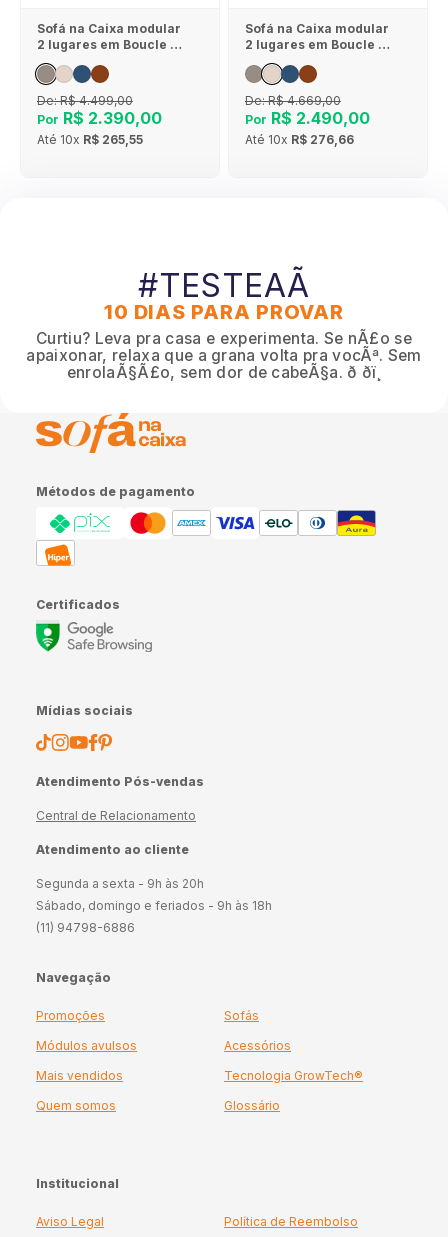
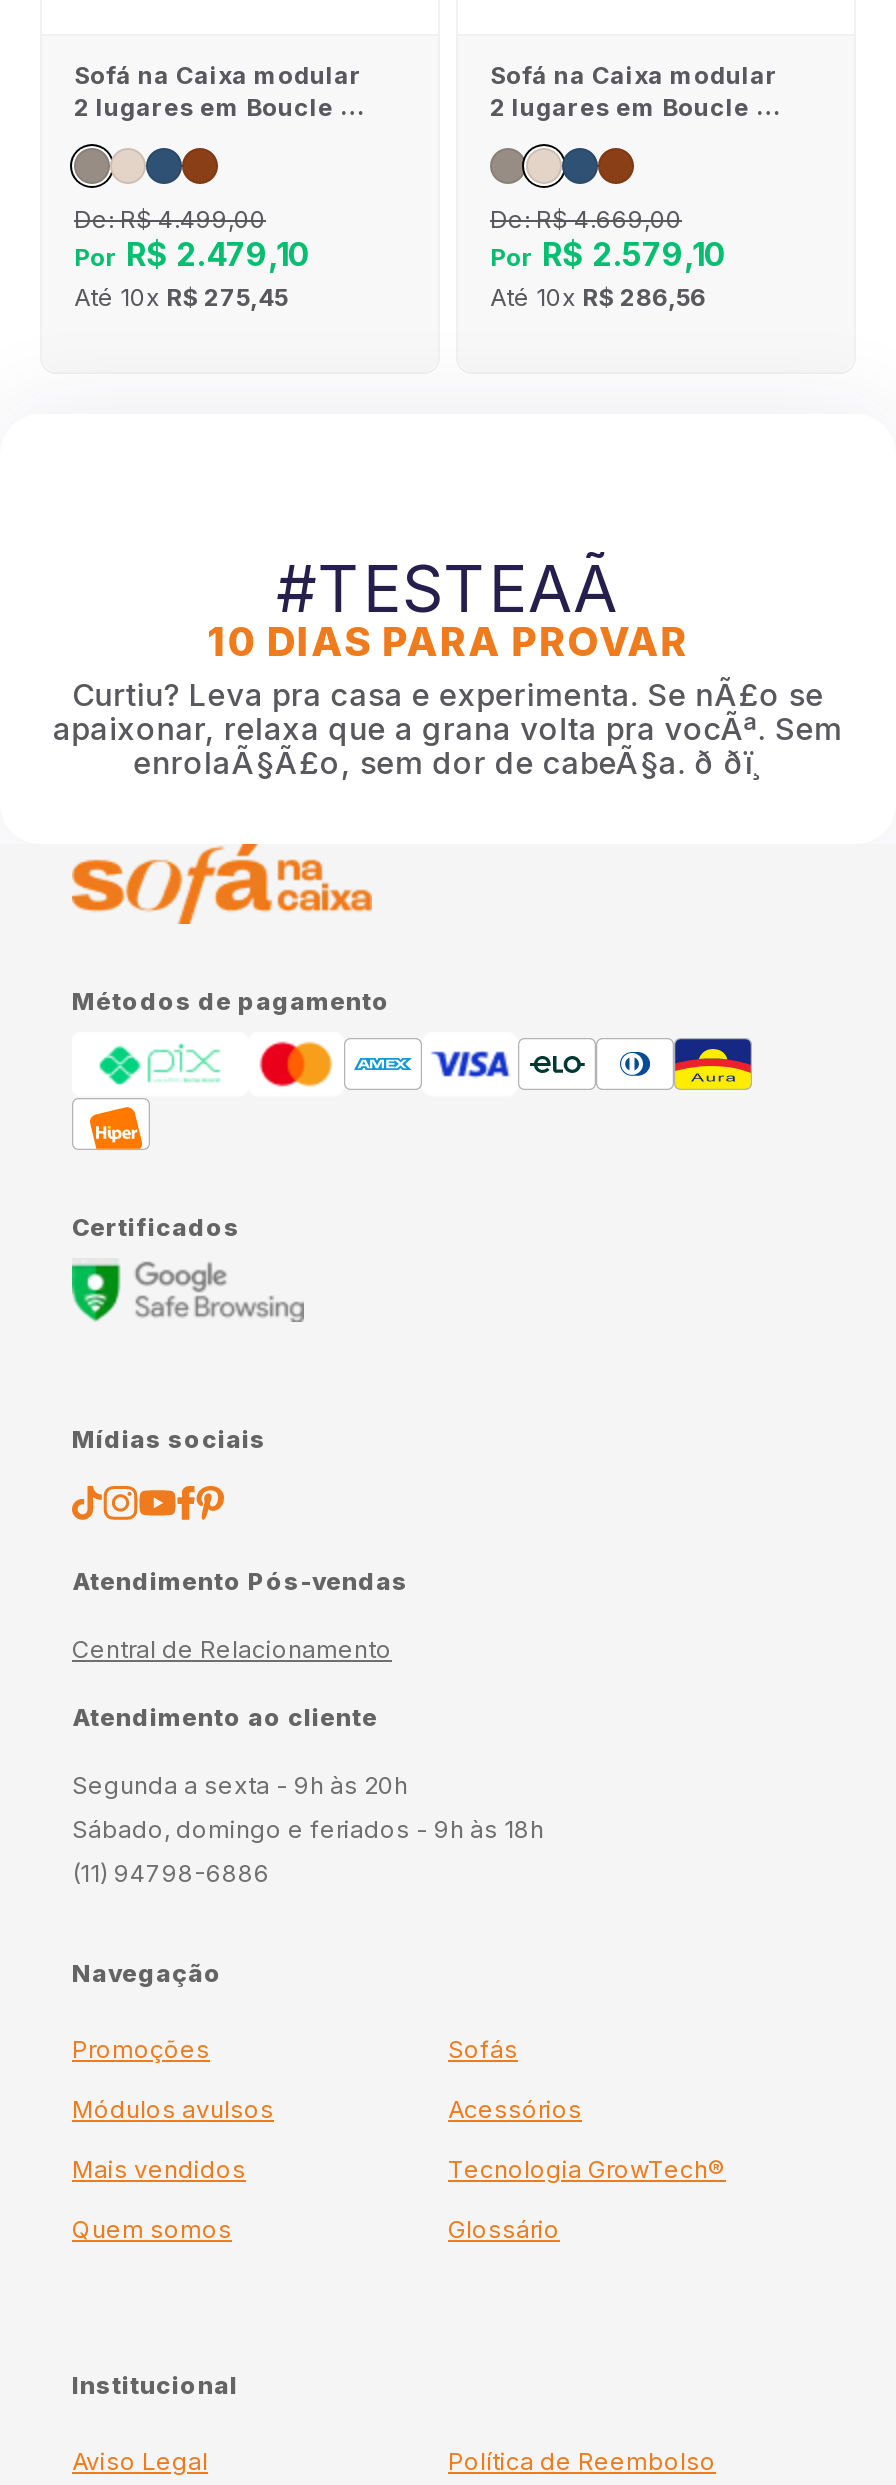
- Por R$ 2.390,00
+ Por R$ 2.479,10

- Por R$ 2.490,00
+ Por R$ 2.579,10

- Até 10x R$ 265,55
+ Até 10x R$ 275,45

- Até 10x R$ 276,66
+ Até 10x R$ 286,56
